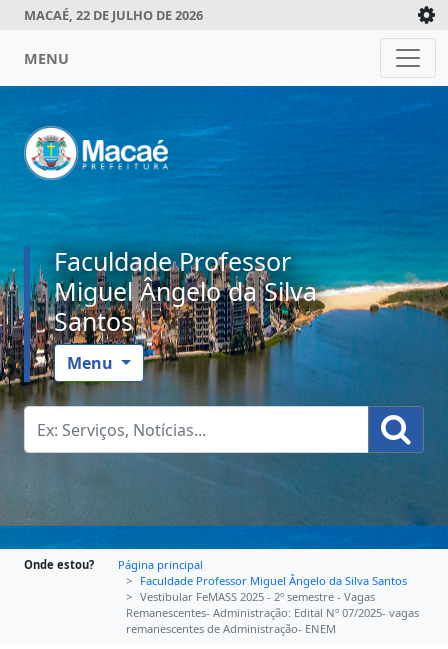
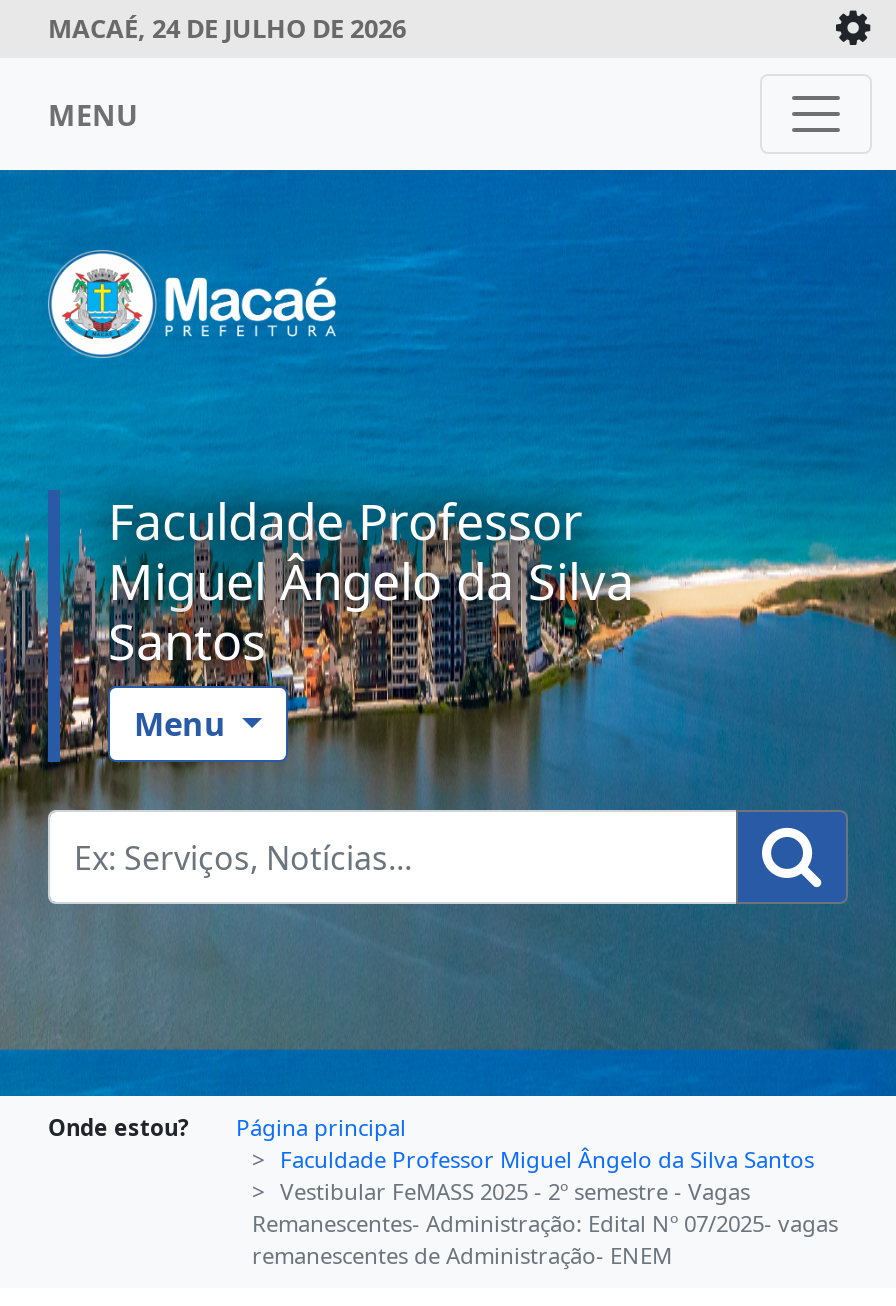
- MACAÉ, 22 DE JULHO DE 2026
+ MACAÉ, 24 DE JULHO DE 2026
